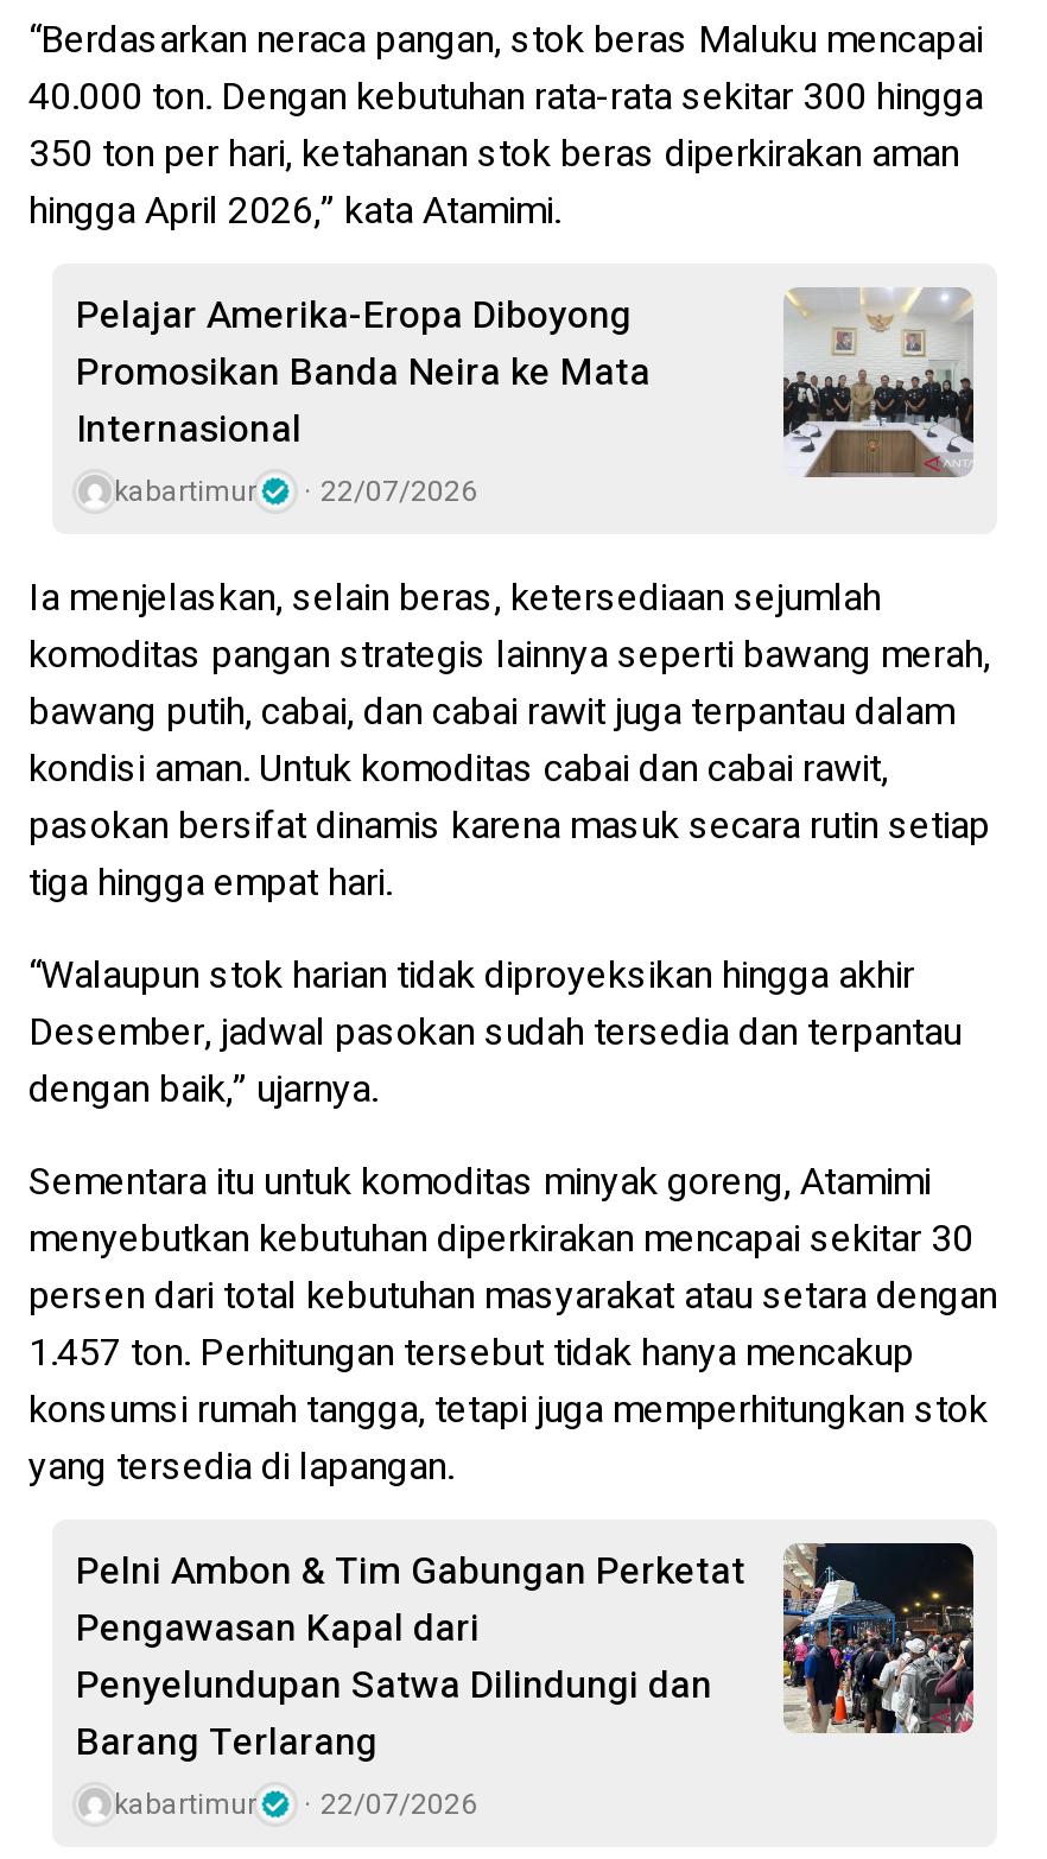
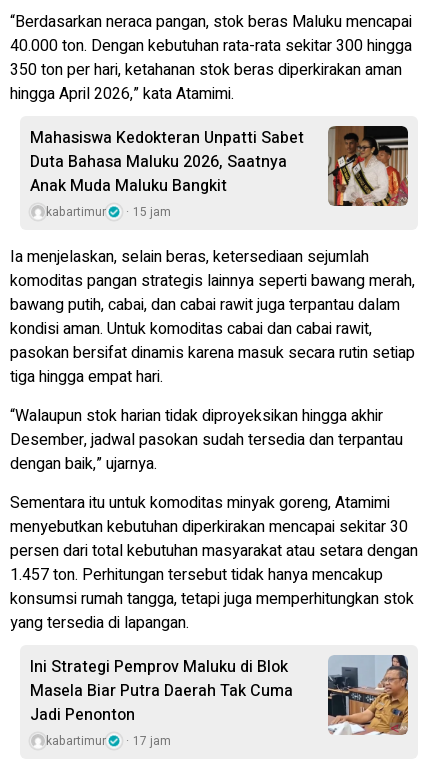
- Pelajar Amerika-Eropa Diboyong
- Promosikan Banda Neira ke Mata
- Internasional
+ Mahasiswa Kedokteran Unpatti Sabet
+ Duta Bahasa Maluku 2026, Saatnya
+ Anak Muda Maluku Bangkit

- [image]
+ [image]

- kabartimur 22/07/2026
+ kabartimur 15 jam

- [image]
- Pelni Ambon & Tim Gabungan Perketat
- Pengawasan Kapal dari
- Penyelundupan Satwa Dilindungi dan
- Barang Terlarang
+ [image]
+ Ini Strategi Pemprov Maluku di Blok
+ Masela Biar Putra Daerah Tak Cuma
+ Jadi Penonton

- kabartimur 22/07/2026
+ kabartimur 17 jam
